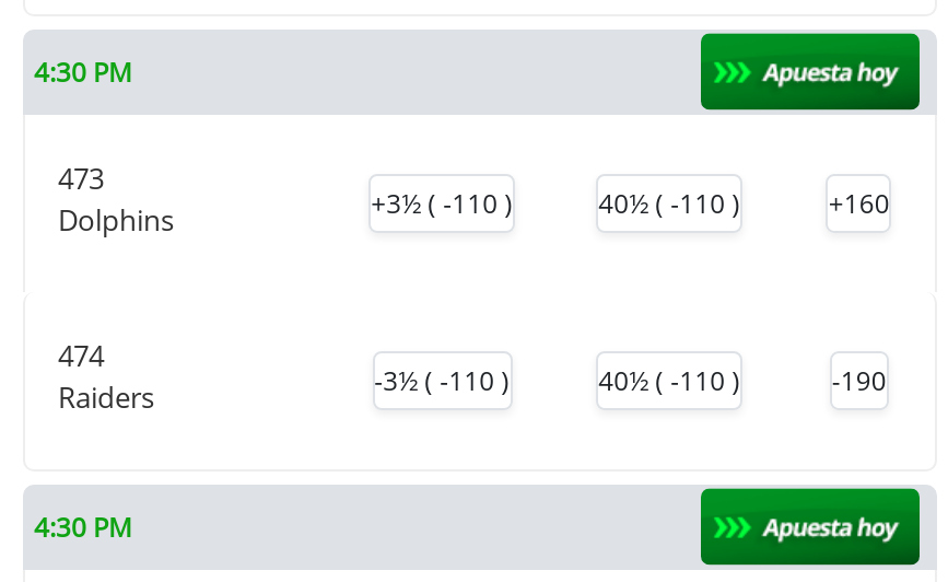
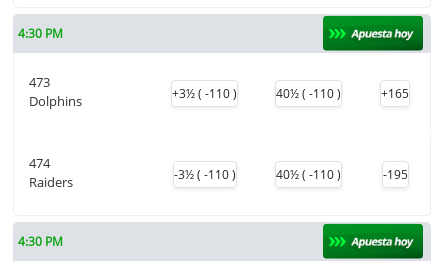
- +160
+ +165

- -190
+ -195
